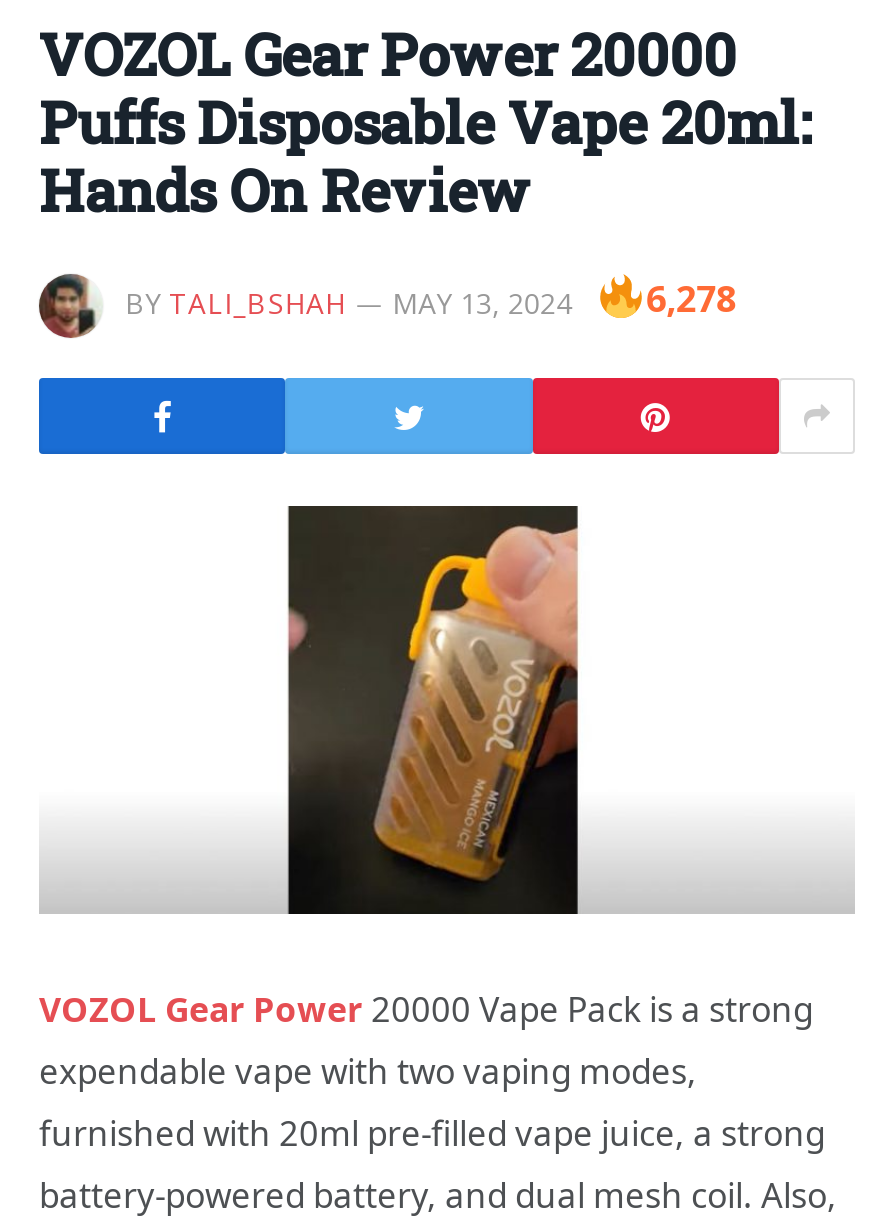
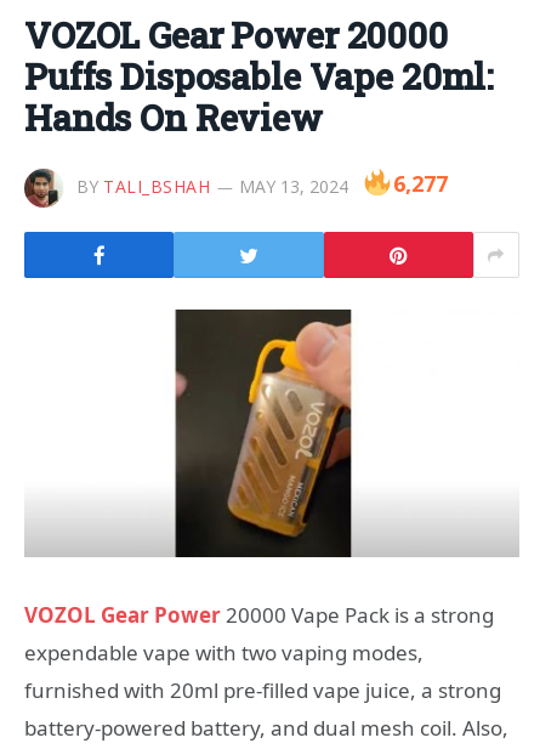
- BY TALI_BSHAH MAY 13, 2024 6,278
+ BY TALI_BSHAH MAY 13, 2024 6,277
